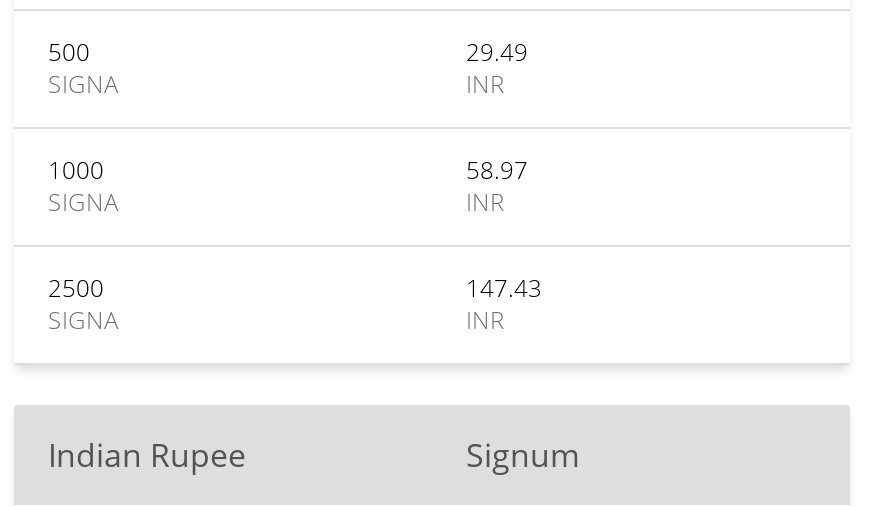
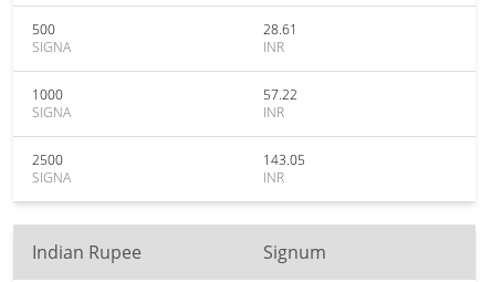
- 29.49
+ 28.61

- 58.97
+ 57.22

- 147.43
+ 143.05
